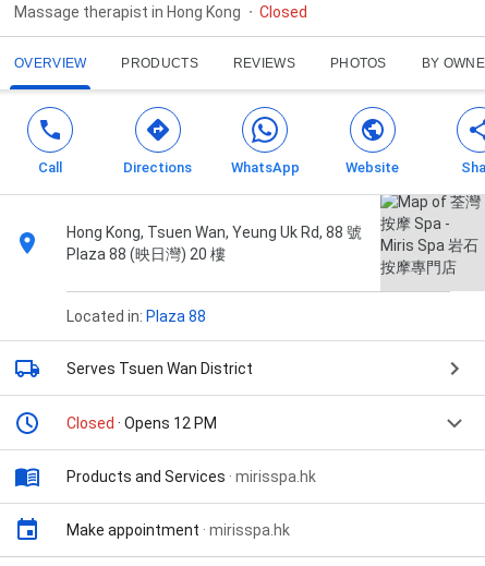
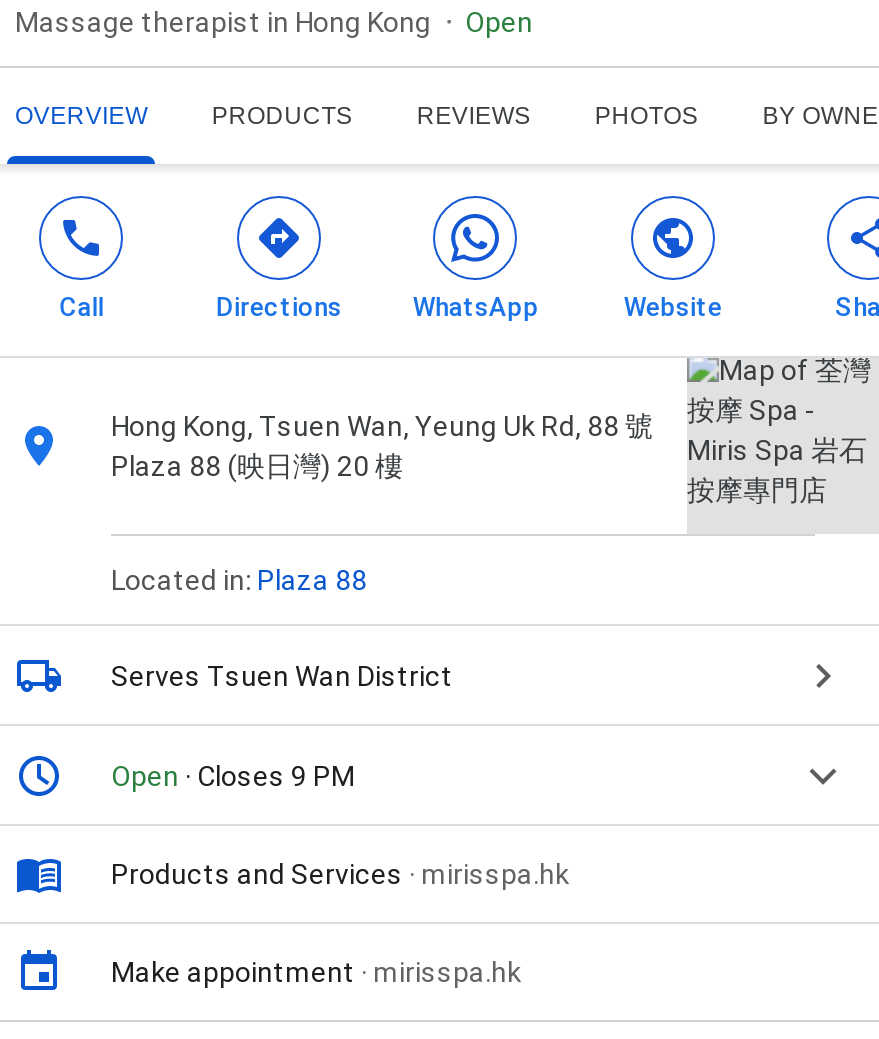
- Closed
+ Open

- Closed · Opens 12 PM
+ Open · Closes 9 PM
